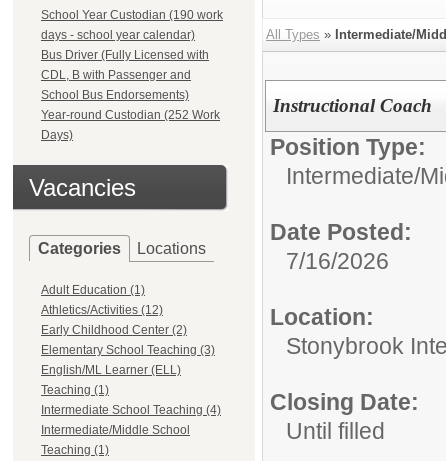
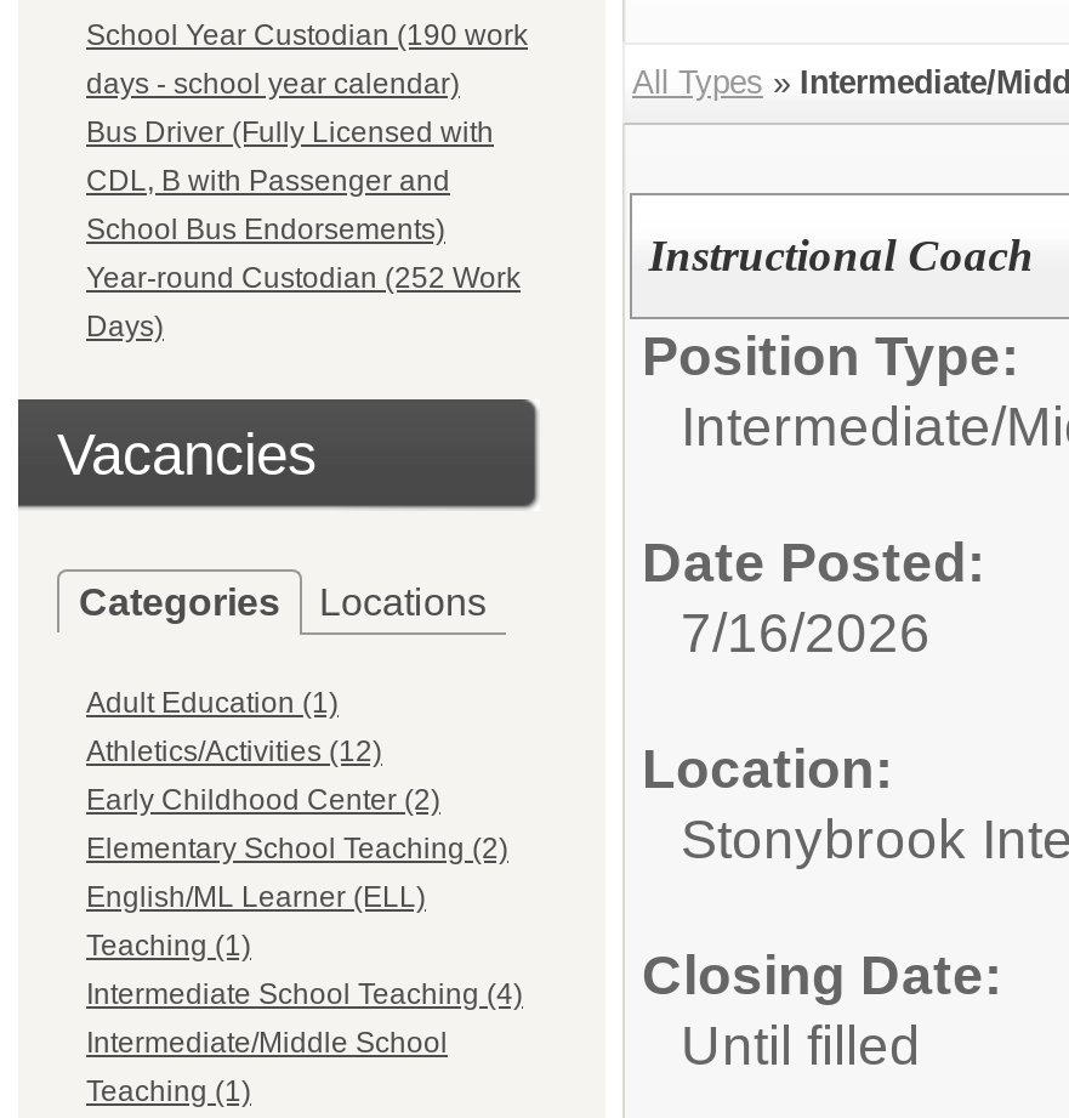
- Elementary School Teaching (3)
+ Elementary School Teaching (2)
